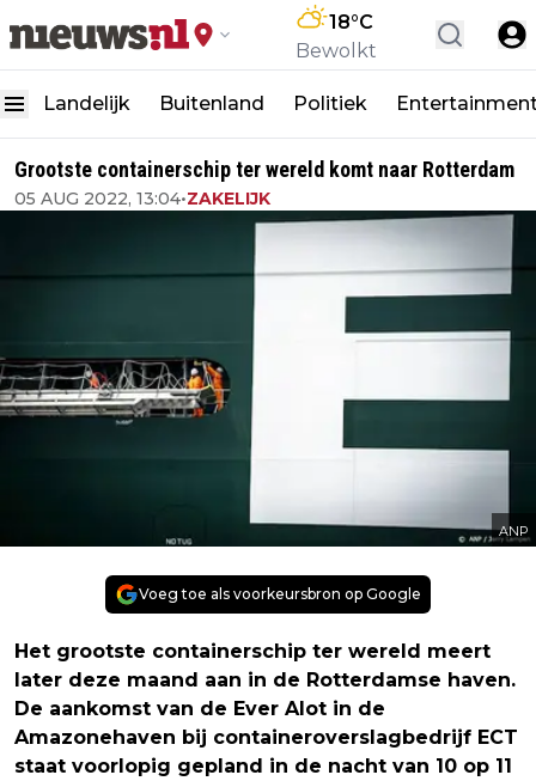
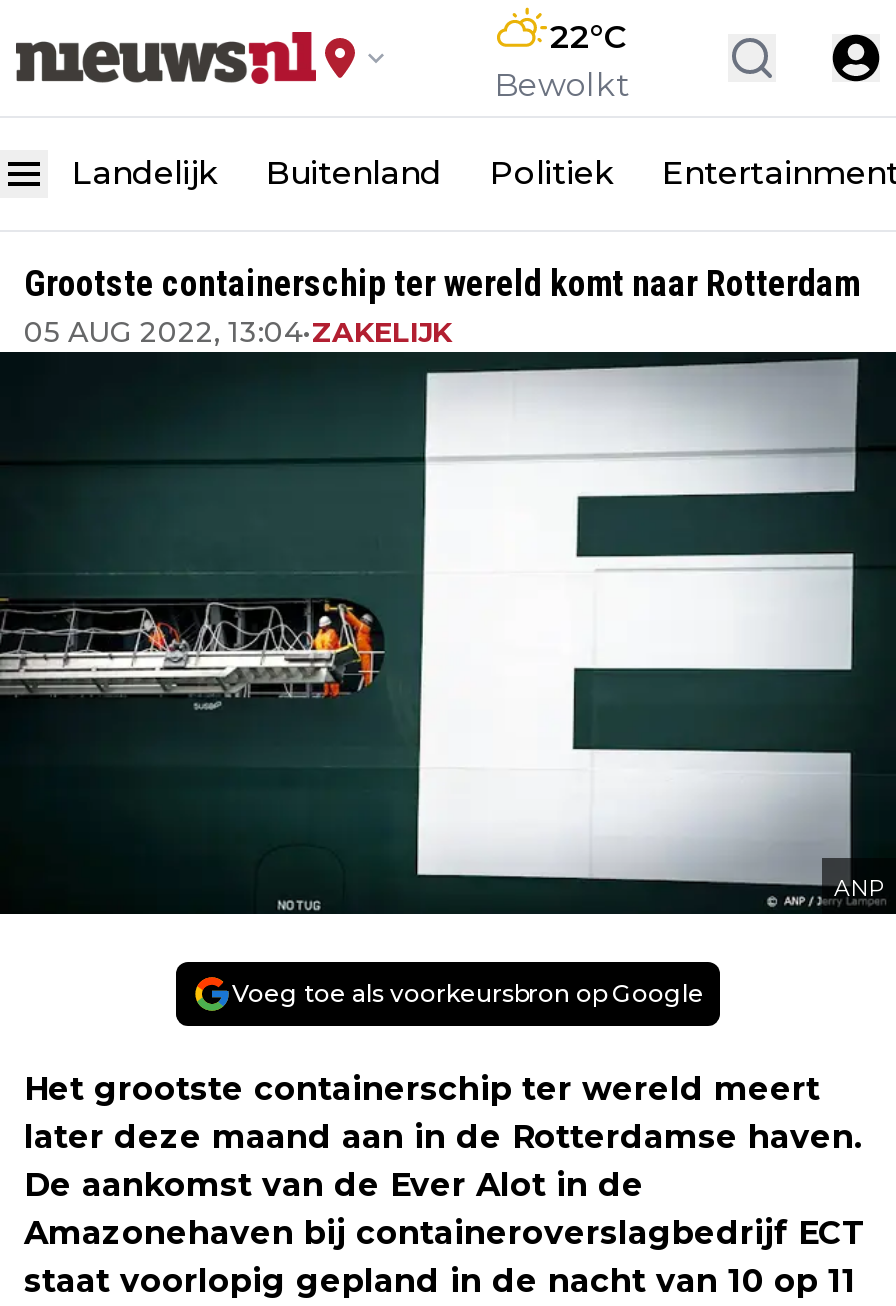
- 18°C
+ 22°C
